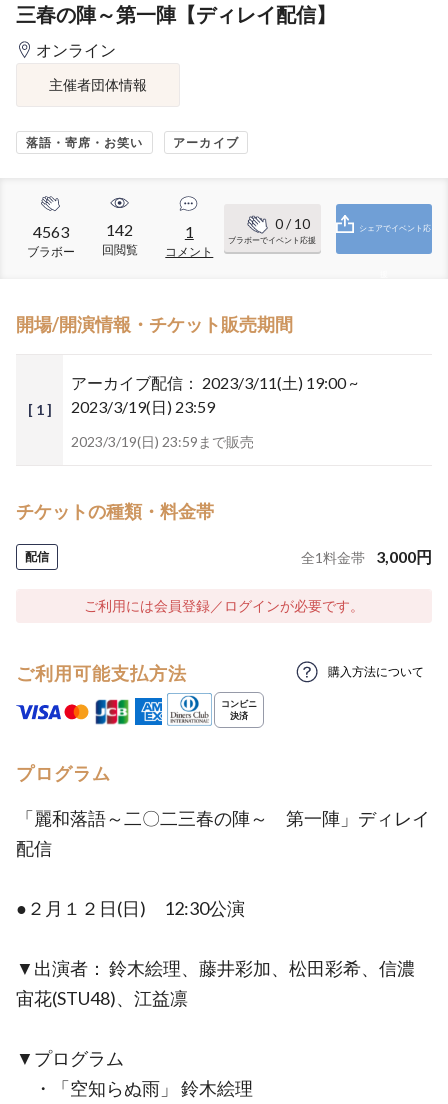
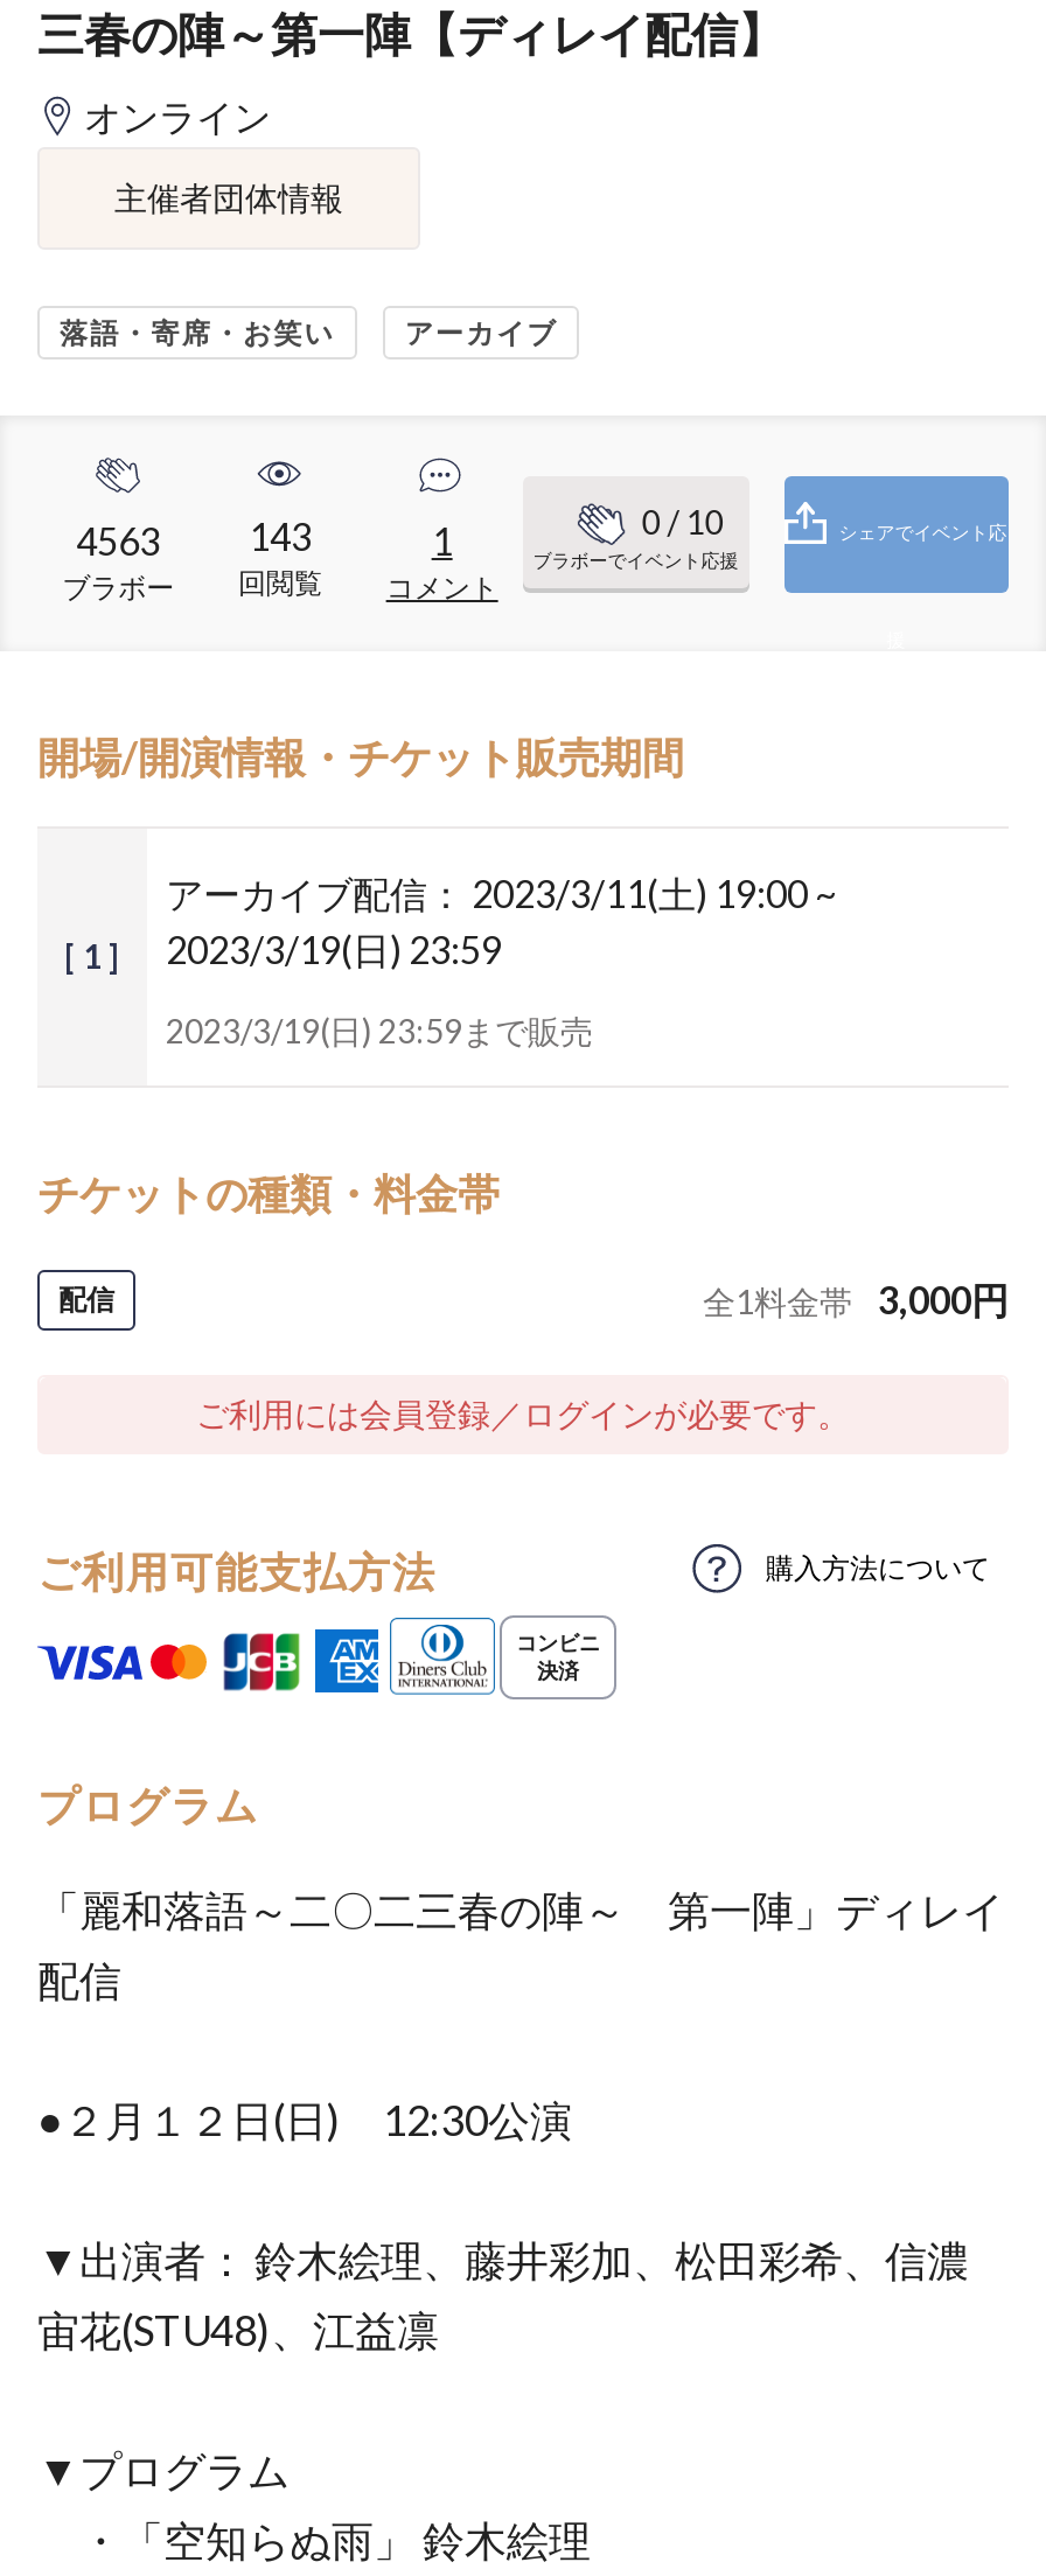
- 4563 142
+ 4563 143
